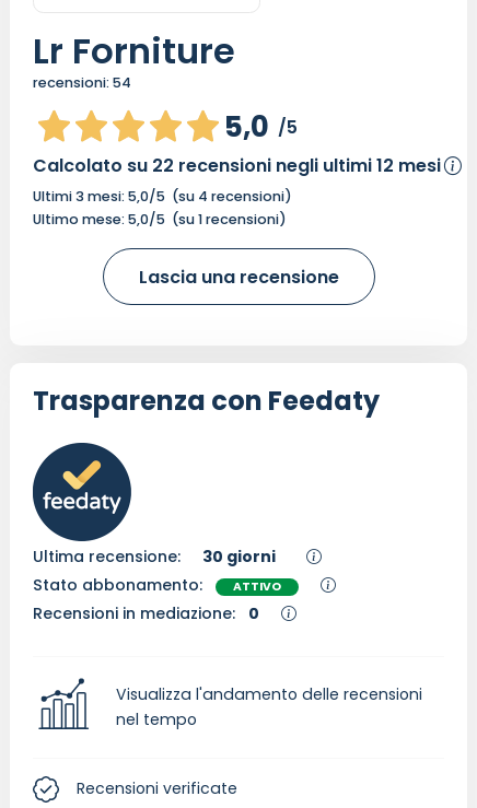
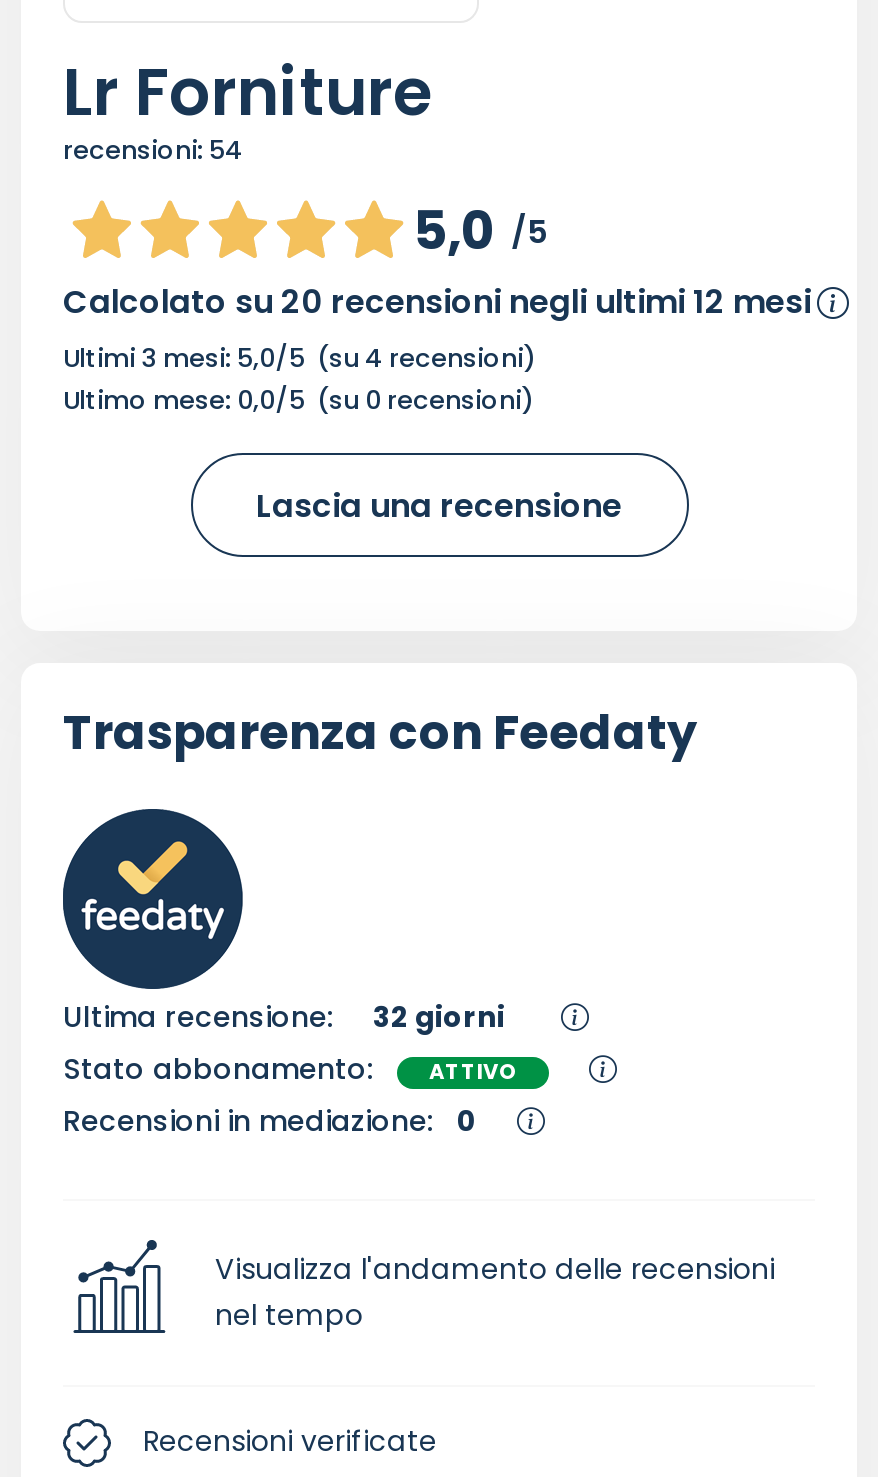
- Calcolato su 22 recensioni negli ultimi 12 mesi
+ Calcolato su 20 recensioni negli ultimi 12 mesi

- Ultimo mese: 5,0/5 (su 1 recensioni)
+ Ultimo mese: 0,0/5 (su 0 recensioni)

- Ultima recensione: 30 giorni
+ Ultima recensione: 32 giorni
